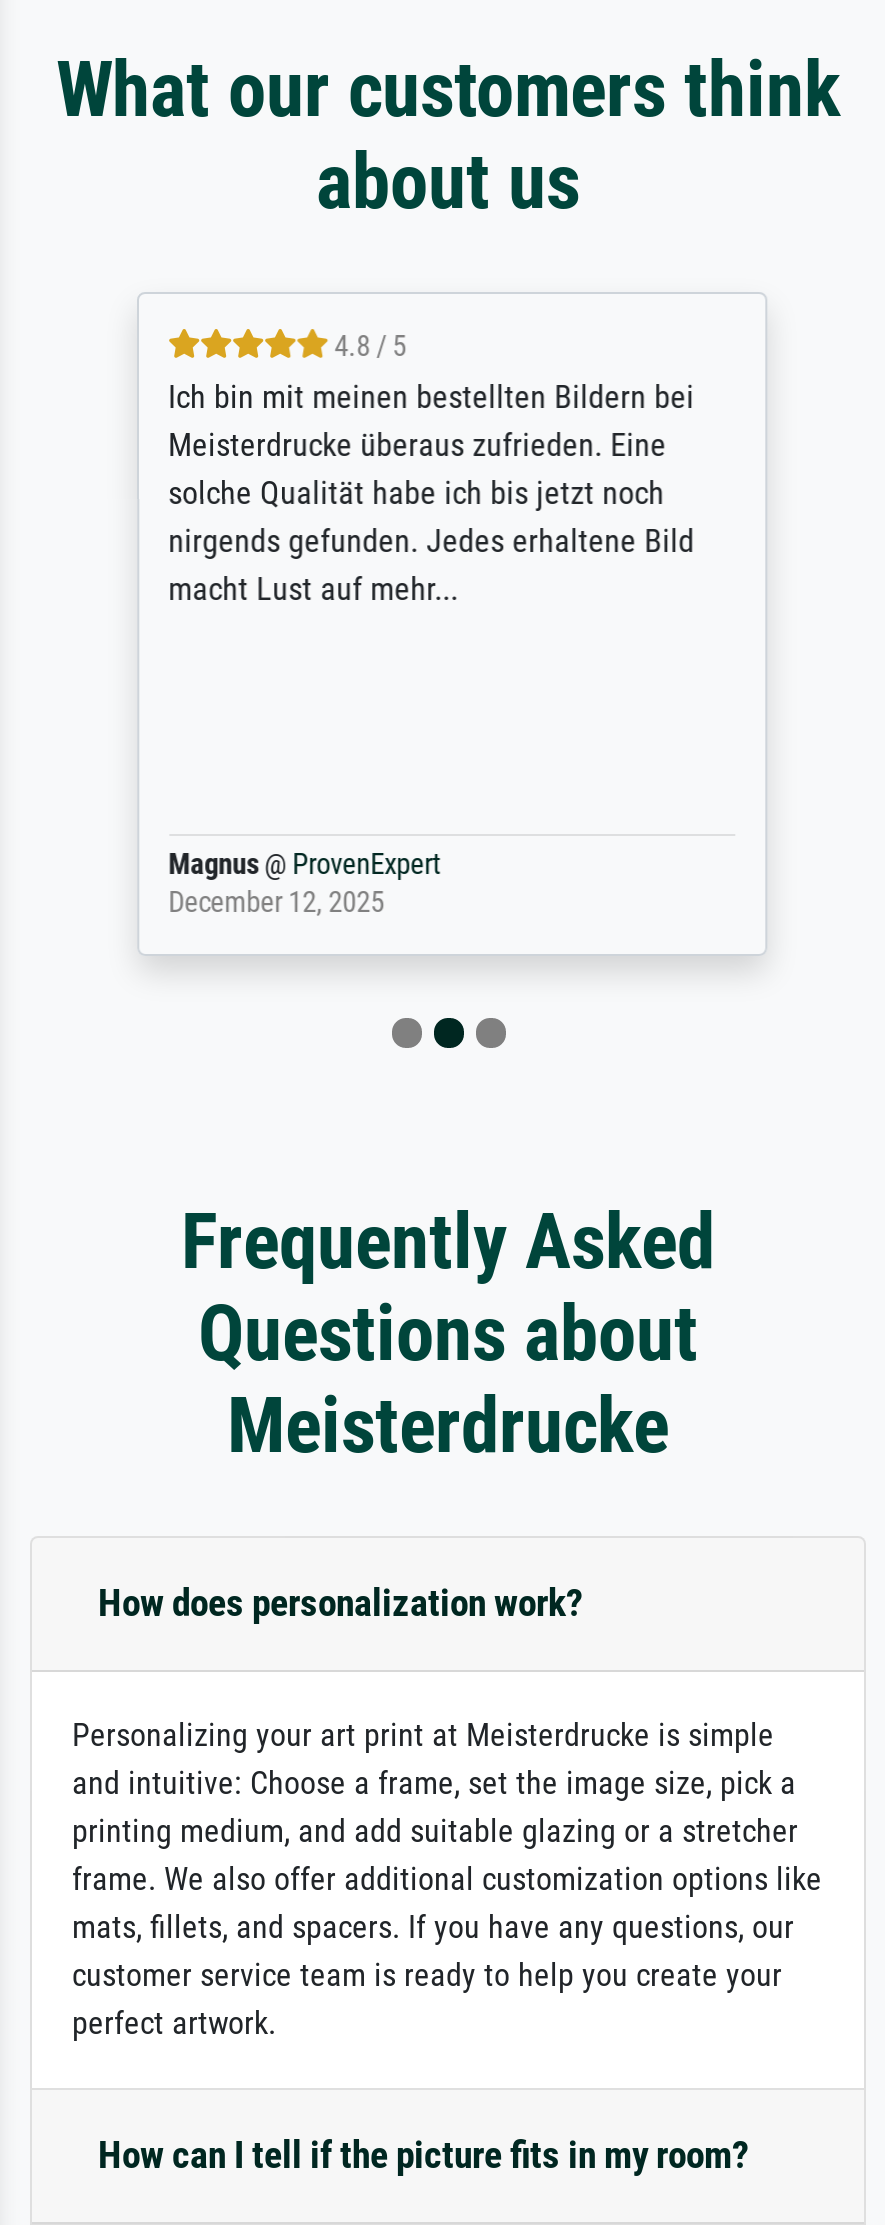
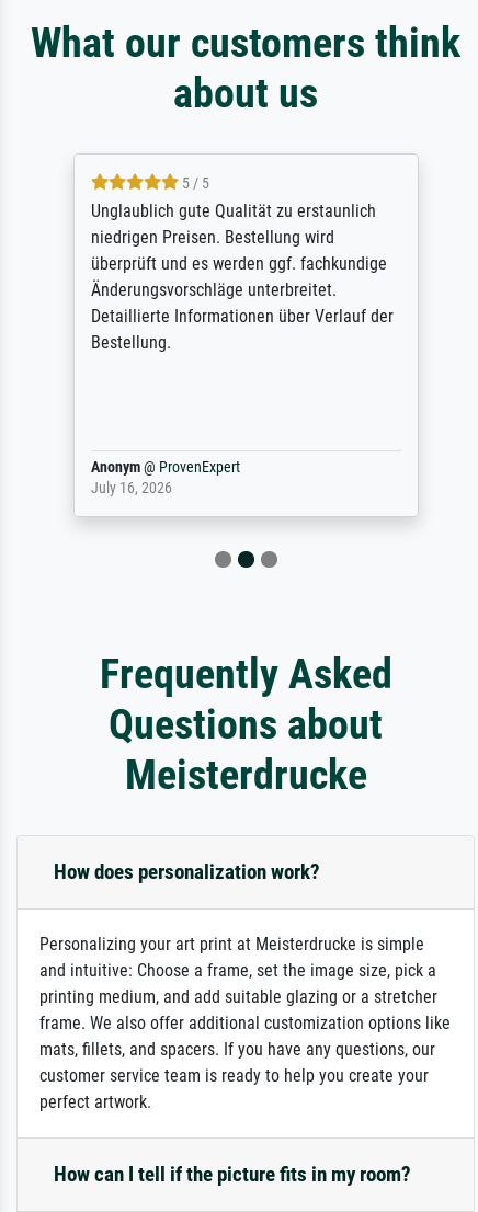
- 4.8 / 5
- Ich bin mit meinen bestellten Bildern bei
- Meisterdrucke überaus zufrieden. Eine
- solche Qualität habe ich bis jetzt noch
- nirgends gefunden. Jedes erhaltene Bild
- macht Lust auf mehr...
+ 5 / 5
+ Unglaublich gute Qualität zu erstaunlich
+ niedrigen Preisen. Bestellung wird
+ überprüft und es werden ggf. fachkundige
+ Änderungsvorschläge unterbreitet.
+ Detaillierte Informationen über Verlauf der
+ Bestellung.

- Magnus @ ProvenExpert
- December 12, 2025
+ Anonym @ ProvenExpert
+ July 16, 2026
